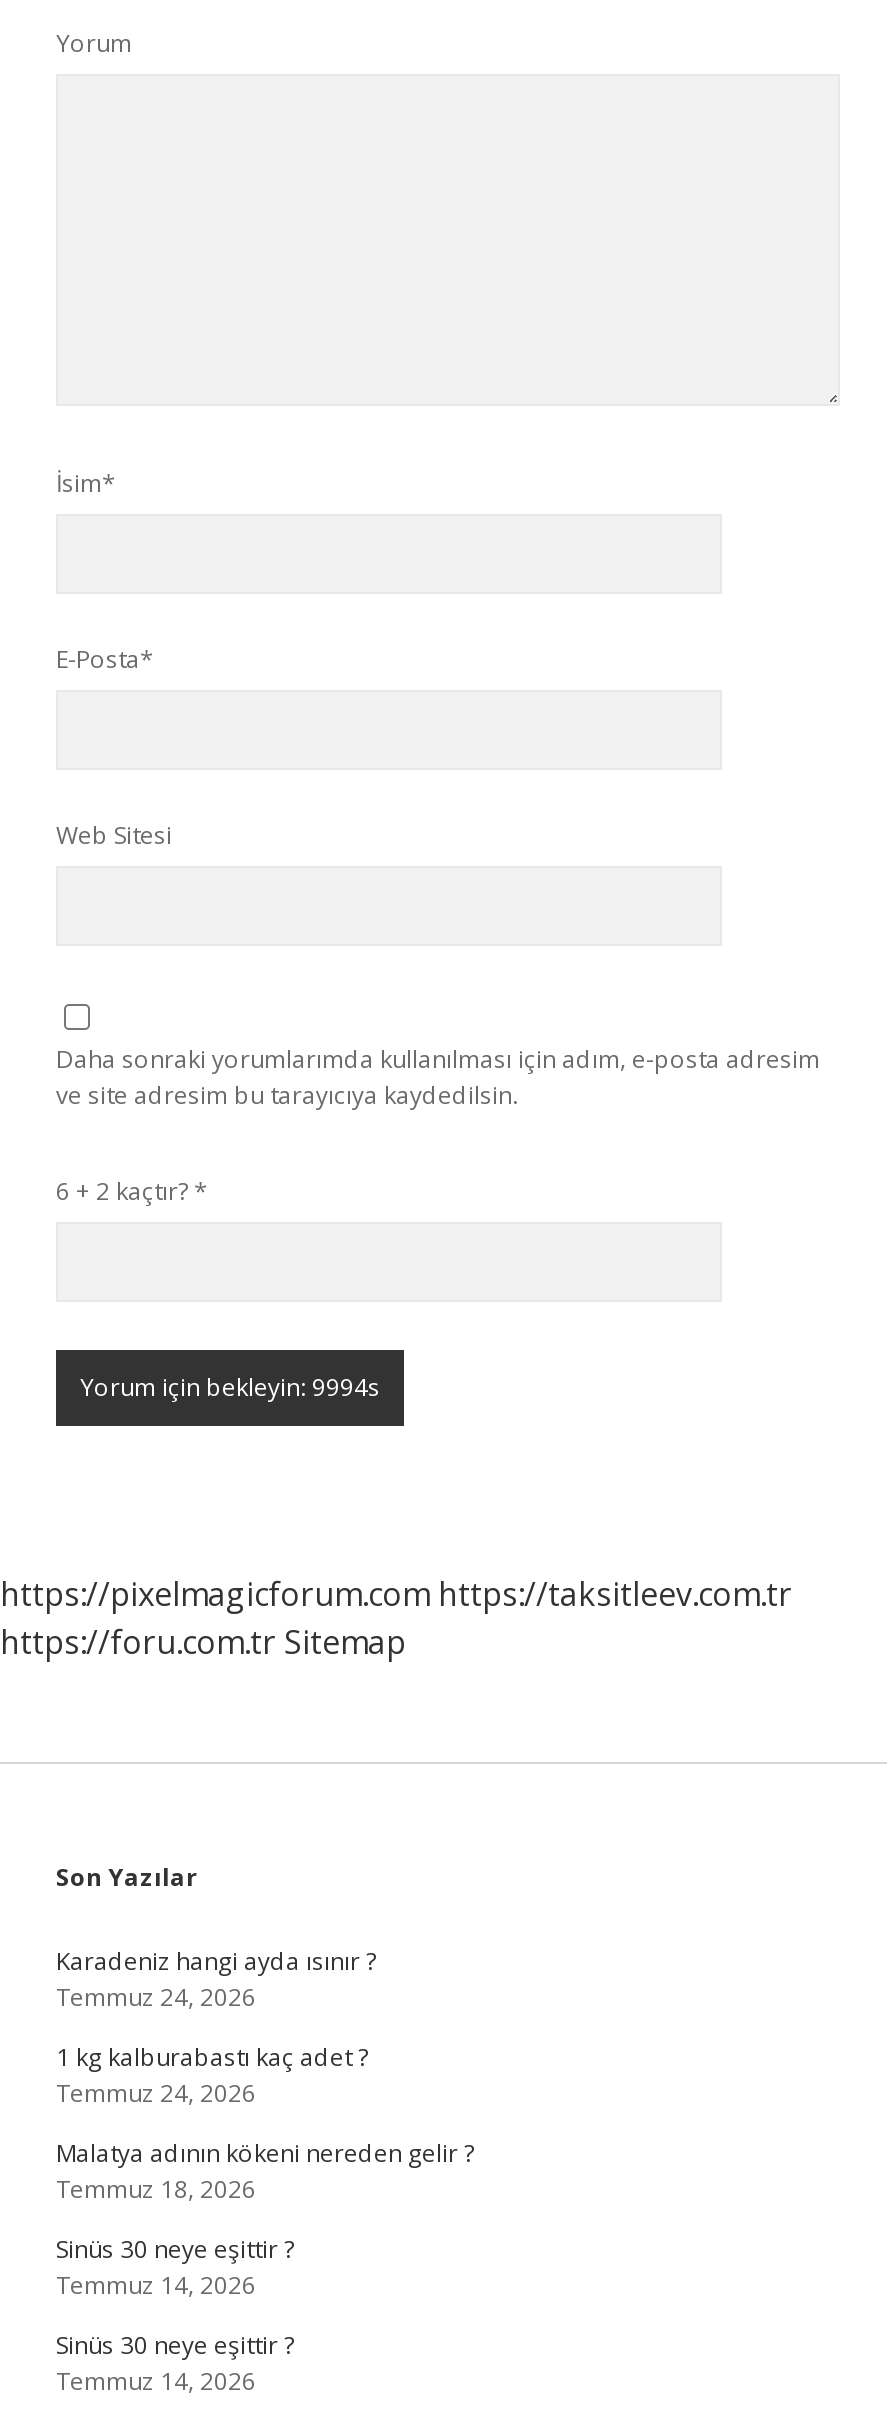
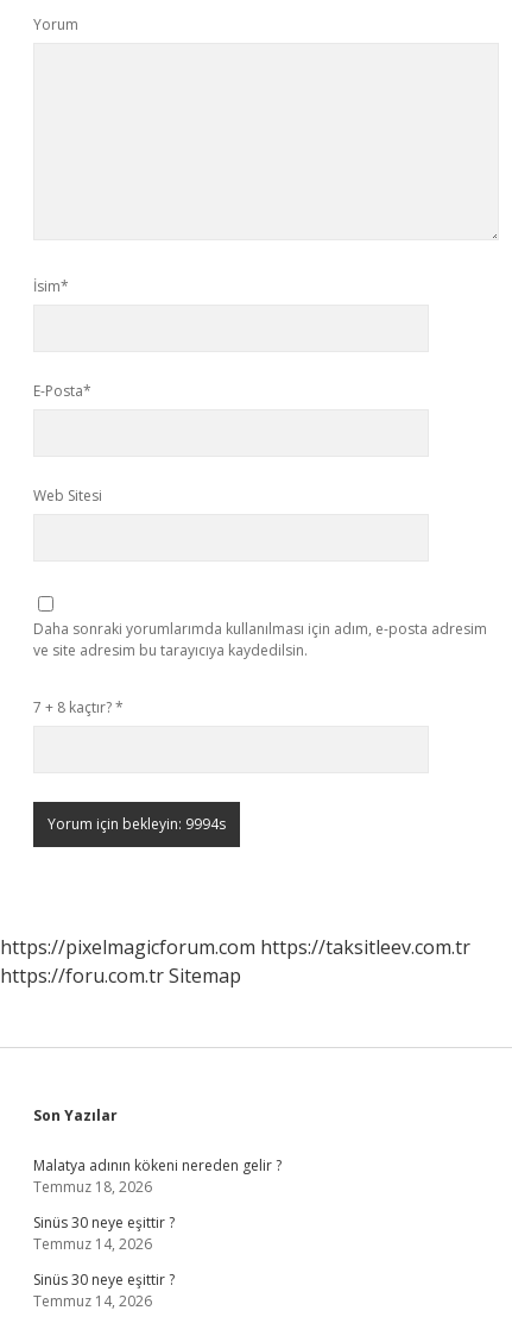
- 6 + 2 kaçtır? *
+ 7 + 8 kaçtır? *

- Karadeniz hangi ayda ısınır ?
- Temmuz 24, 2026
- 1 kg kalburabastı kaç adet ?
- Temmuz 24, 2026
